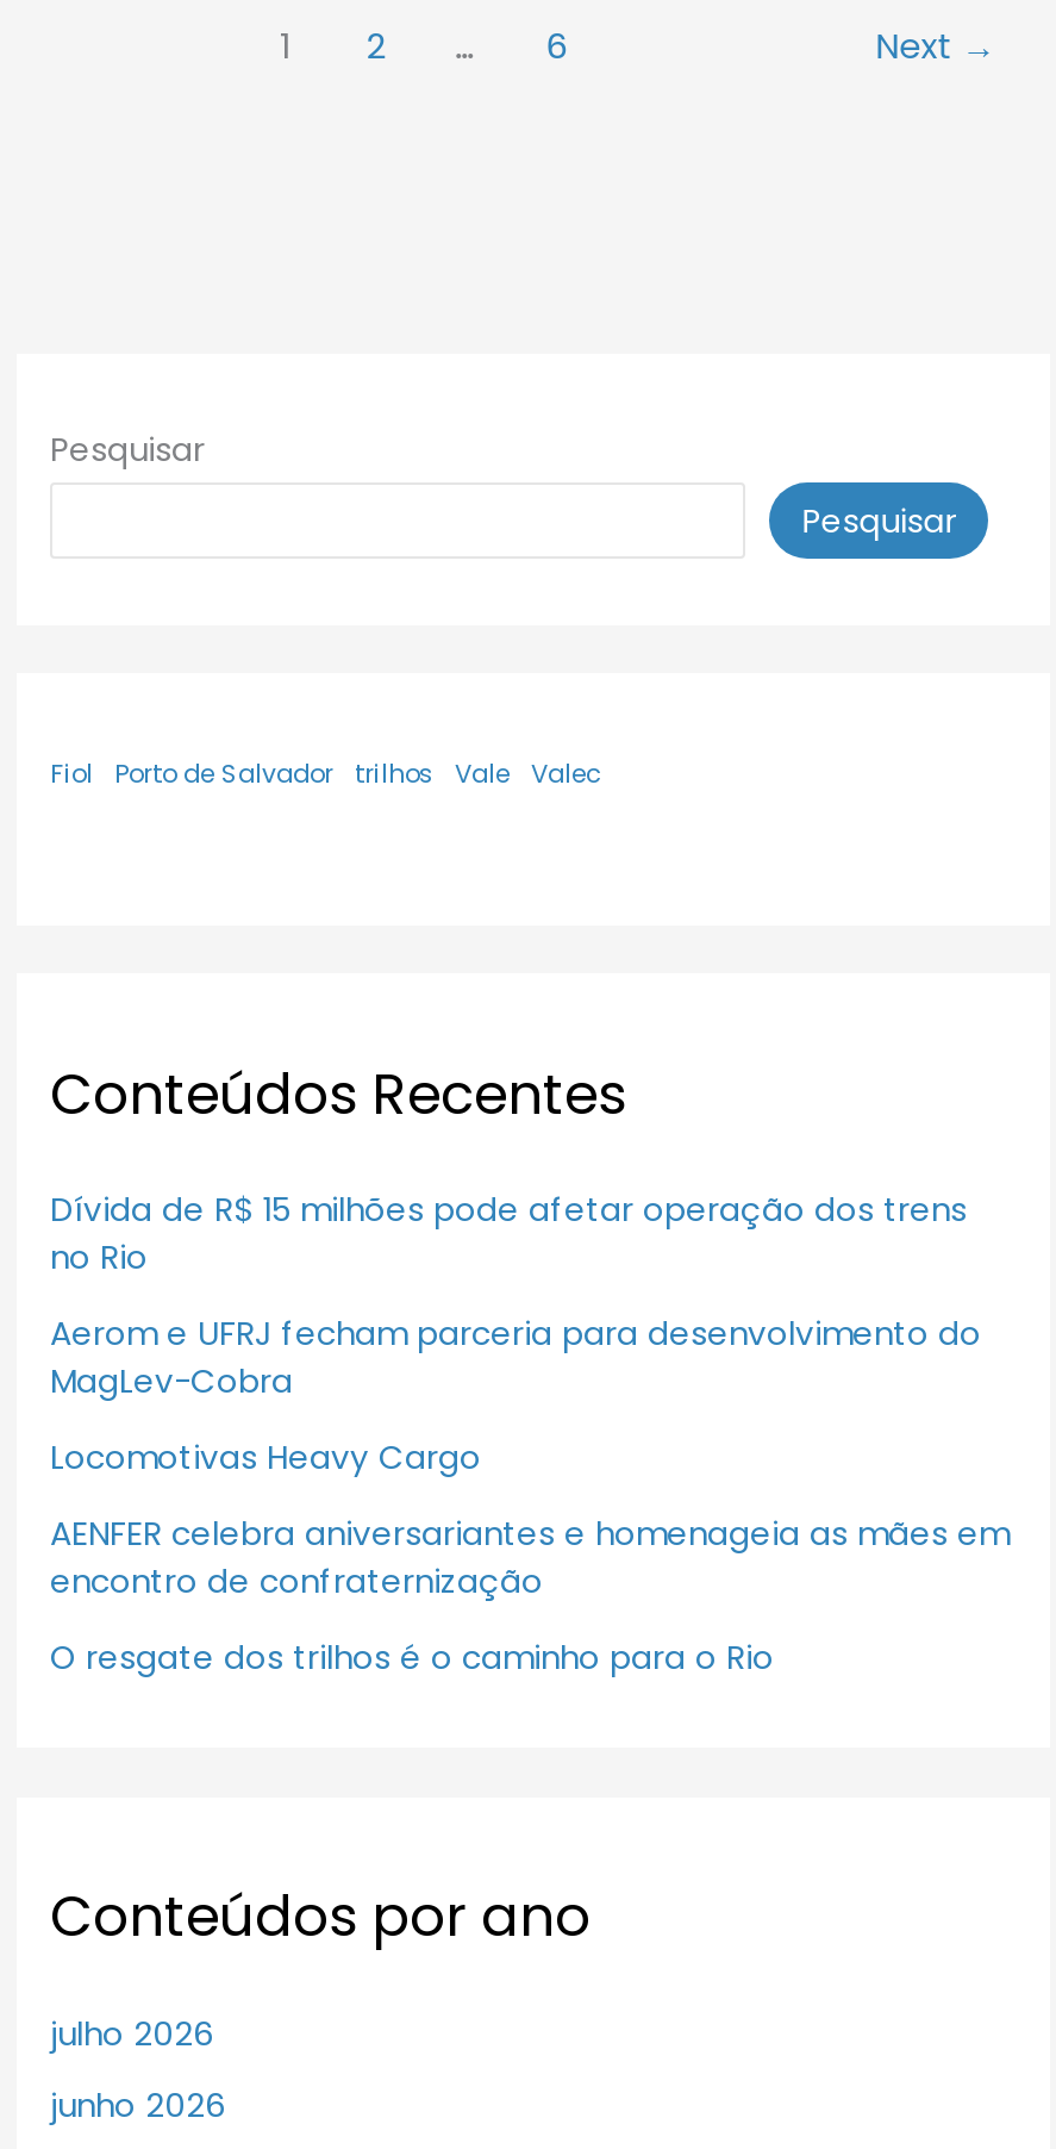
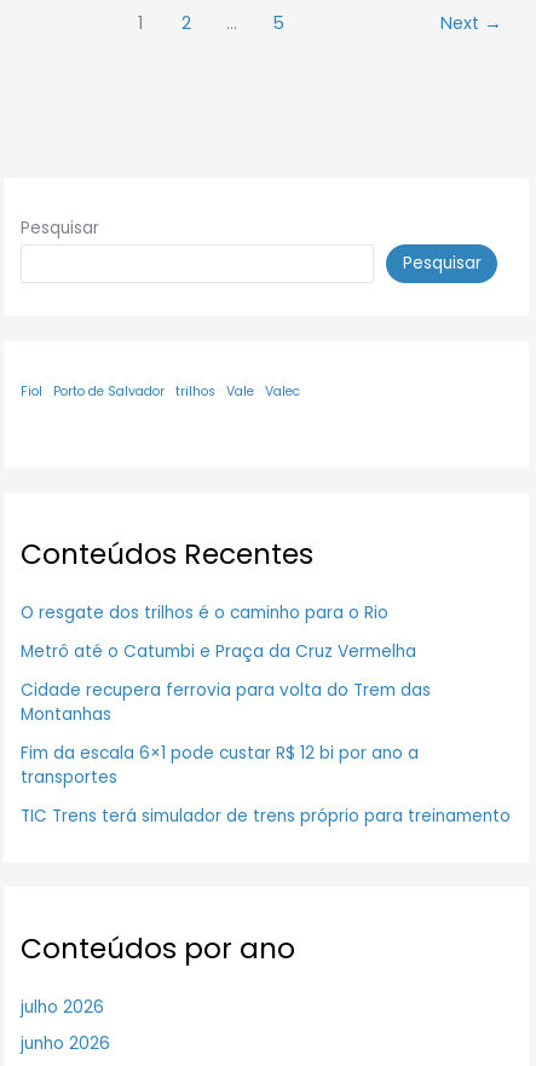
- 6
+ 5

- Dívida de R$ 15 milhões pode afetar operação dos trens
- no Rio
- Aerom e UFRJ fecham parceria para desenvolvimento do
- MagLev-Cobra
- Locomotivas Heavy Cargo
- AENFER celebra aniversariantes e homenageia as mães em
- encontro de confraternização

moved up: O resgate dos trilhos é o caminho para o Rio

+ Metrô até o Catumbi e Praça da Cruz Vermelha
+ Cidade recupera ferrovia para volta do Trem das
+ Montanhas
+ Fim da escala 6×1 pode custar R$ 12 bi por ano a
+ transportes
+ TIC Trens terá simulador de trens próprio para treinamento
